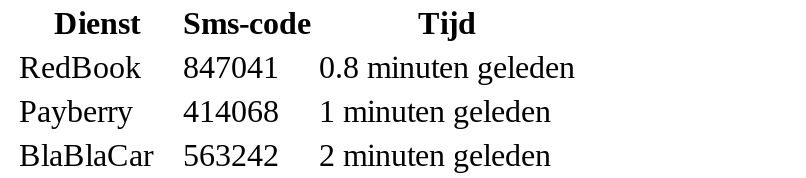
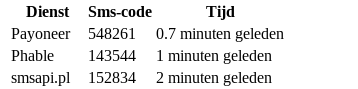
- RedBook
- 847041
- 0.8 minuten geleden
- Payberry
- 414068
+ Payoneer
+ 548261
+ 0.7 minuten geleden
+ Phable
+ 143544

- BlaBlaCar
- 563242
+ smsapi.pl
+ 152834
